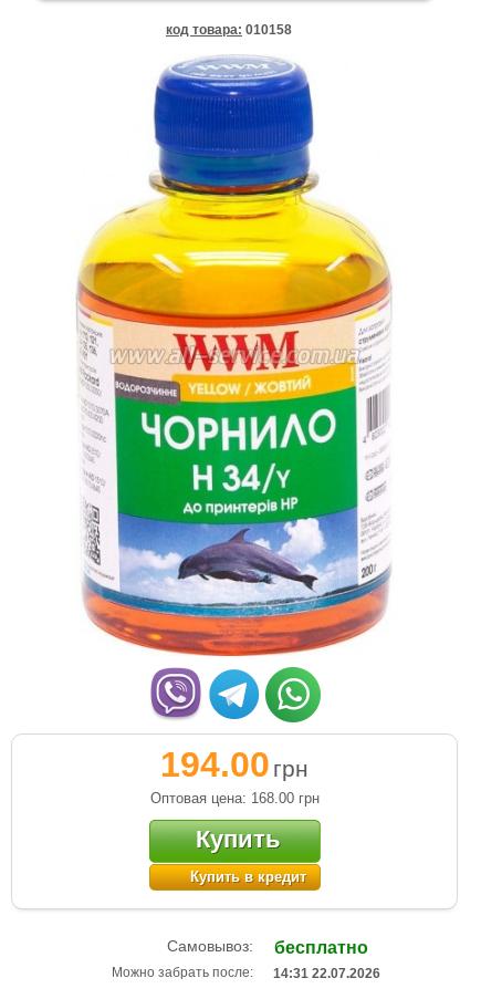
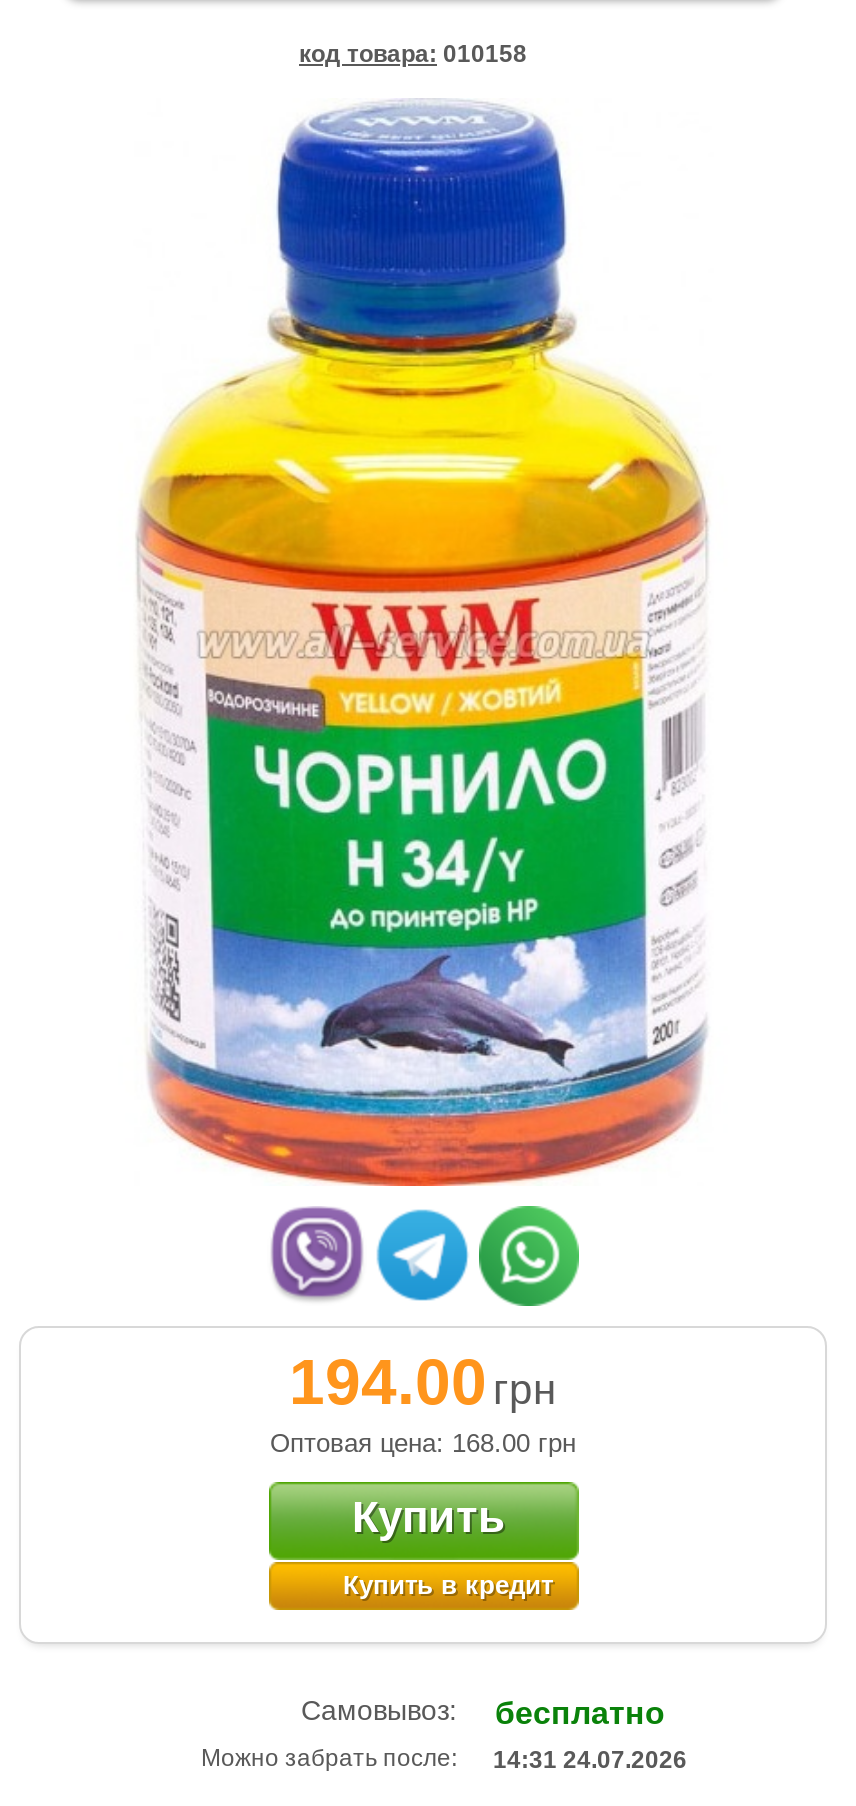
- Можно забрать после: 14:31 22.07.2026
+ Можно забрать после: 14:31 24.07.2026
